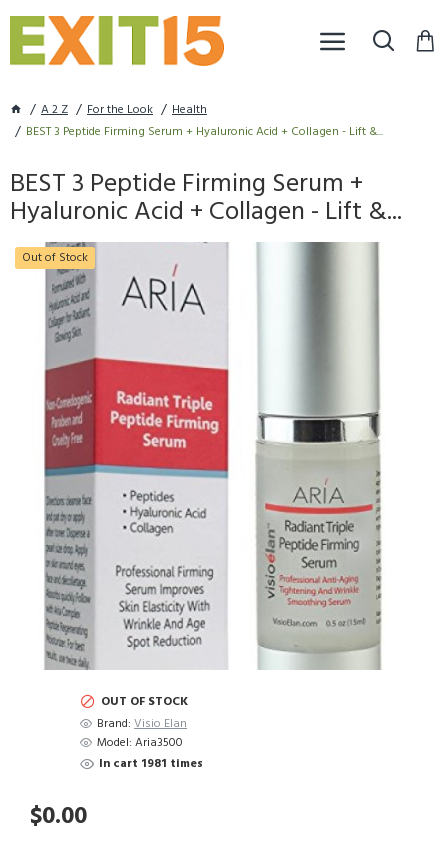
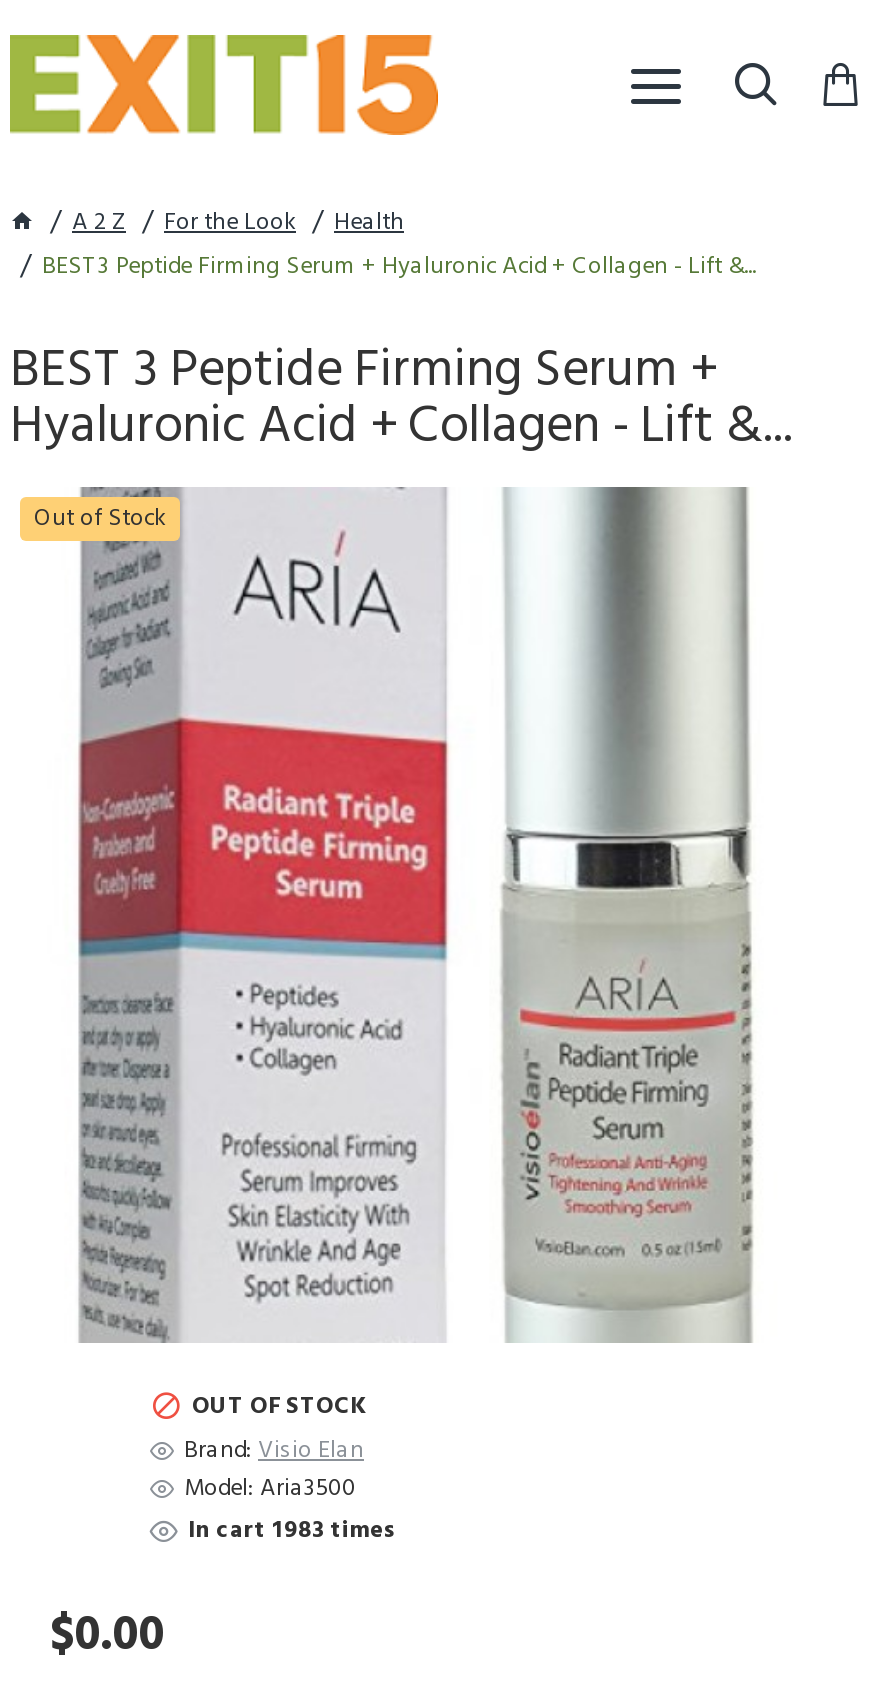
- In cart 1981 times
+ In cart 1983 times
